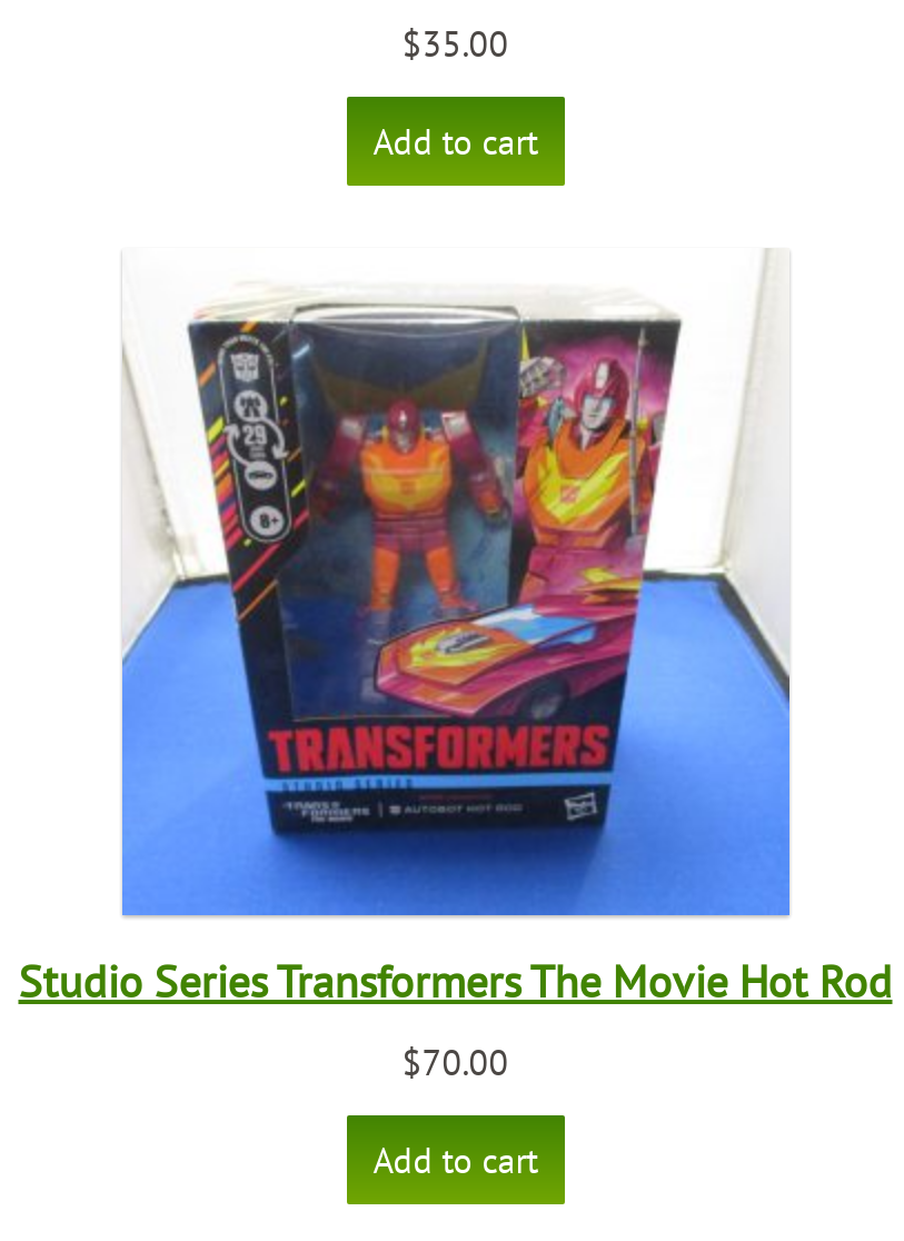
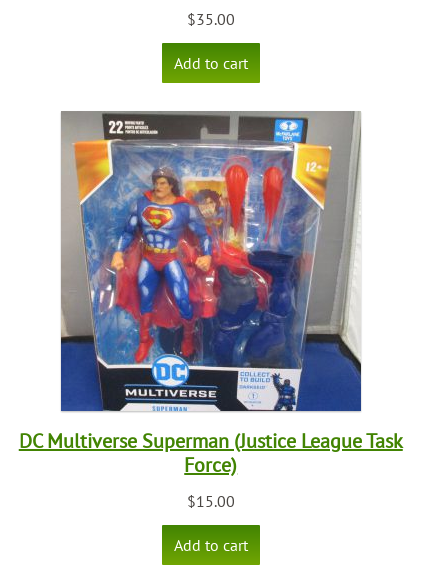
- [image]
- Studio Series Transformers The Movie Hot Rod
+ [image]
+ DC Multiverse Superman (Justice League Task
+ Force)

- $70.00
+ $15.00
